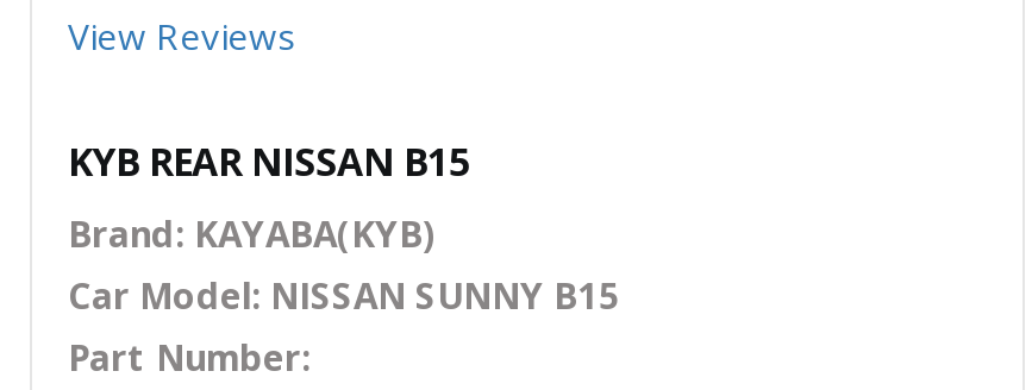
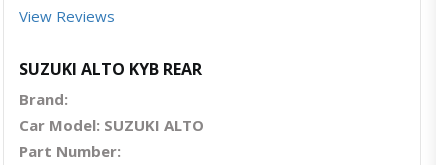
- KYB REAR NISSAN B15
- Brand: KAYABA(KYB)
- Car Model: NISSAN SUNNY B15
+ SUZUKI ALTO KYB REAR
+ Brand:
+ Car Model: SUZUKI ALTO
